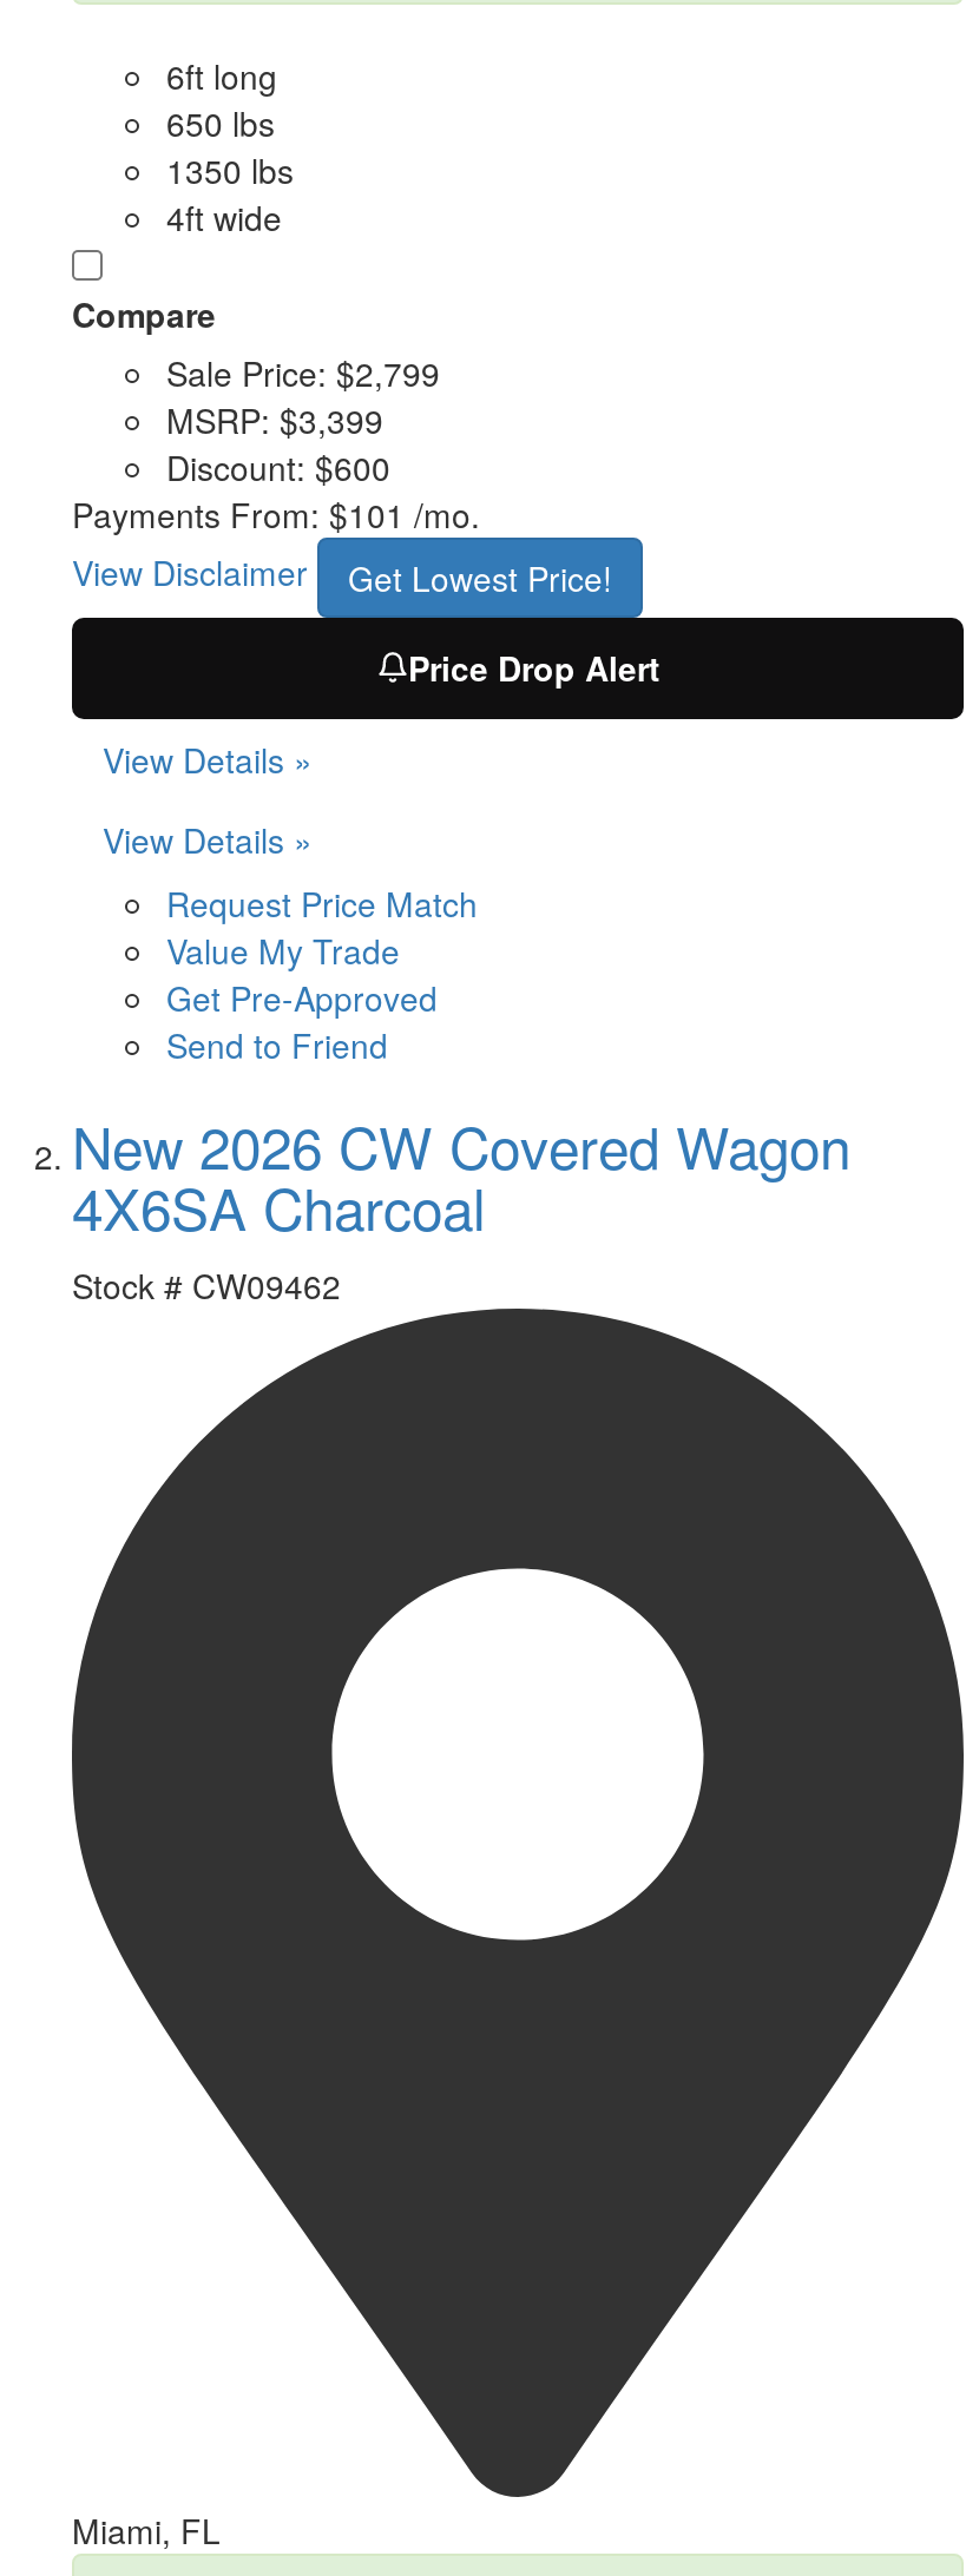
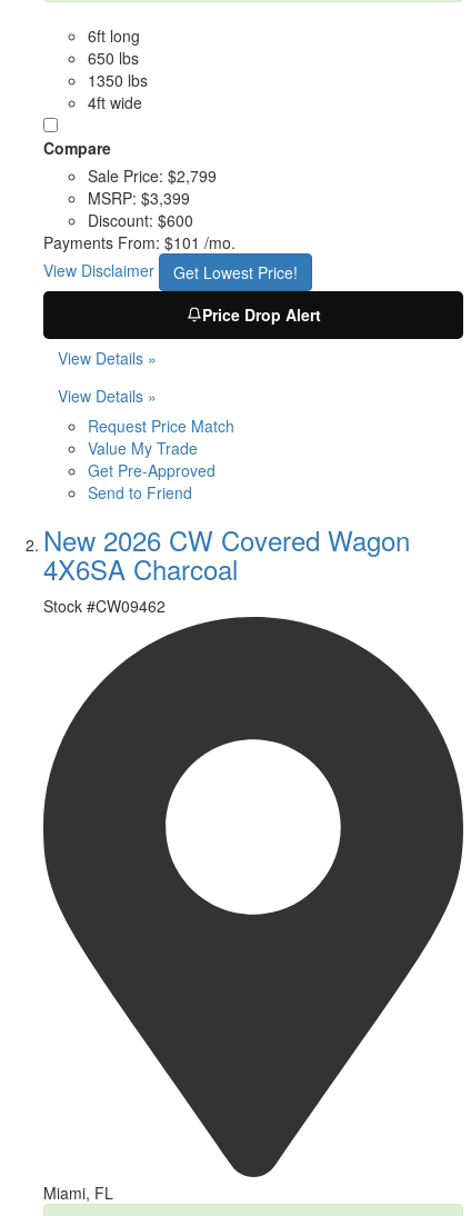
- Stock # CW09462
+ Stock #CW09462
